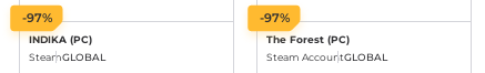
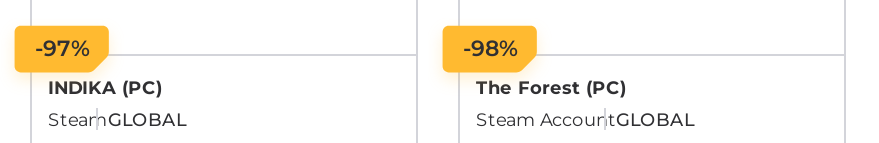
- -97%
+ -98%
